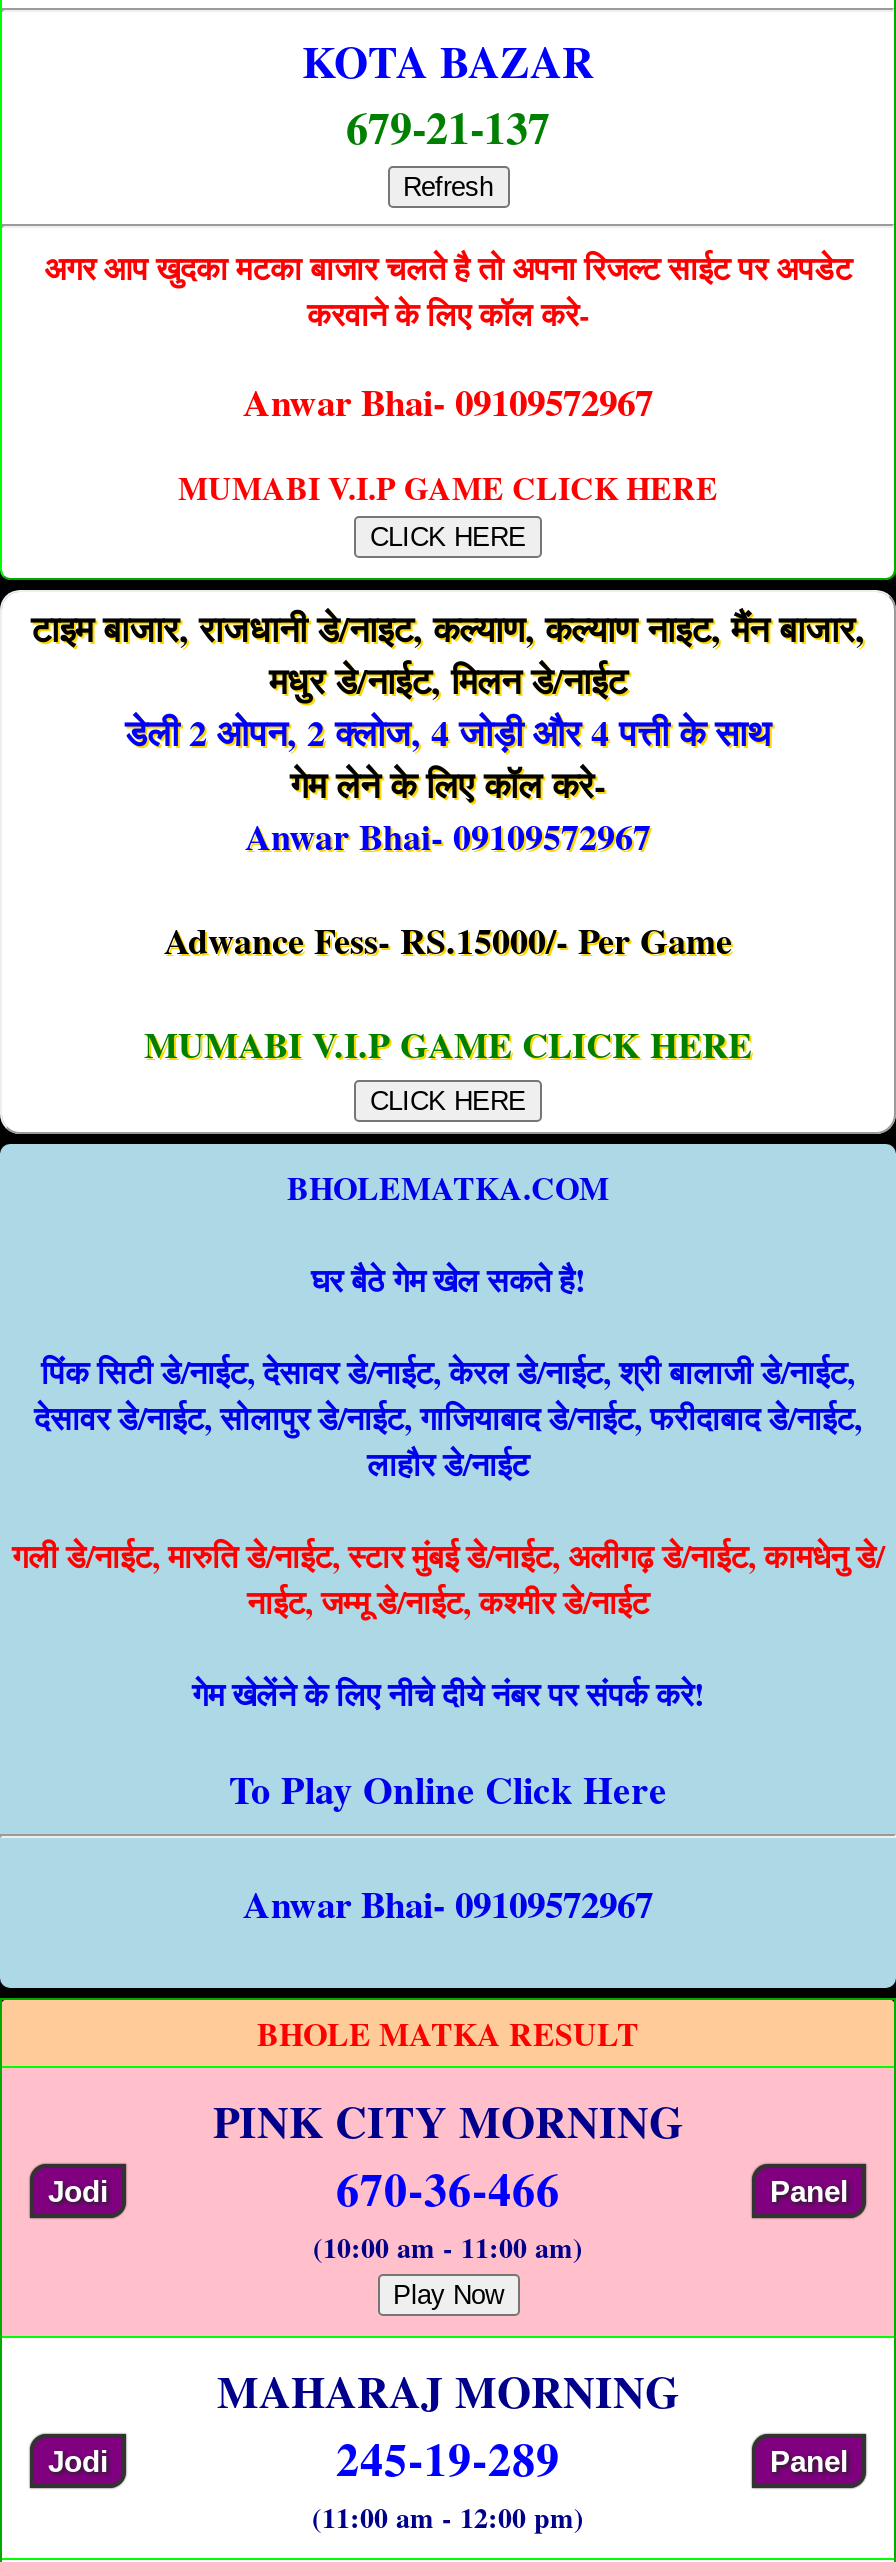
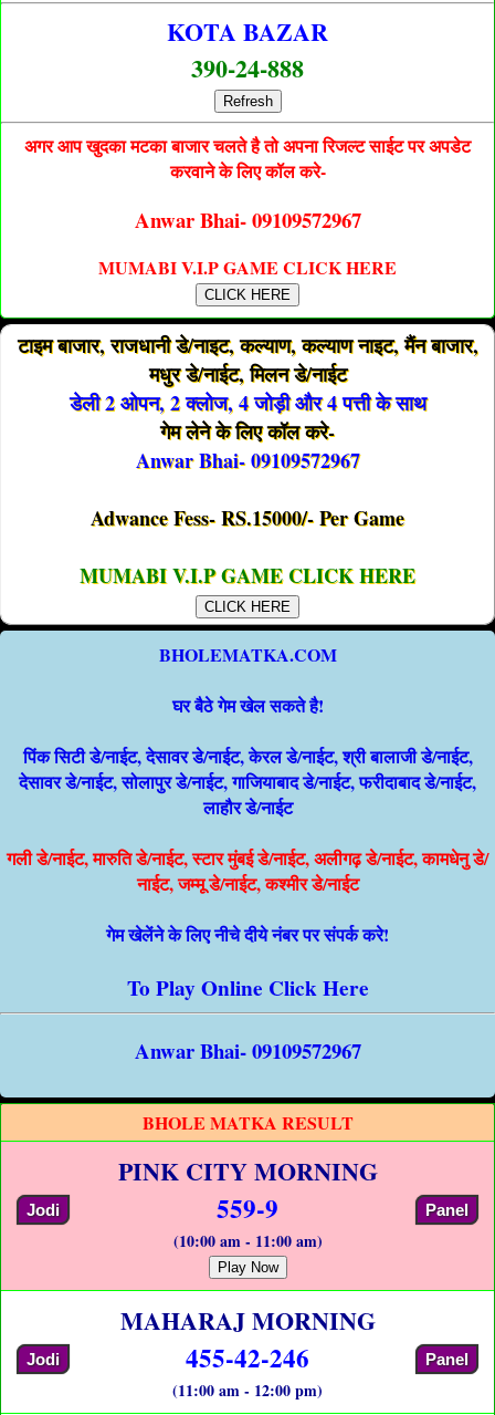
- 679-21-137
+ 390-24-888

- 670-36-466
+ 559-9

- 245-19-289
+ 455-42-246
